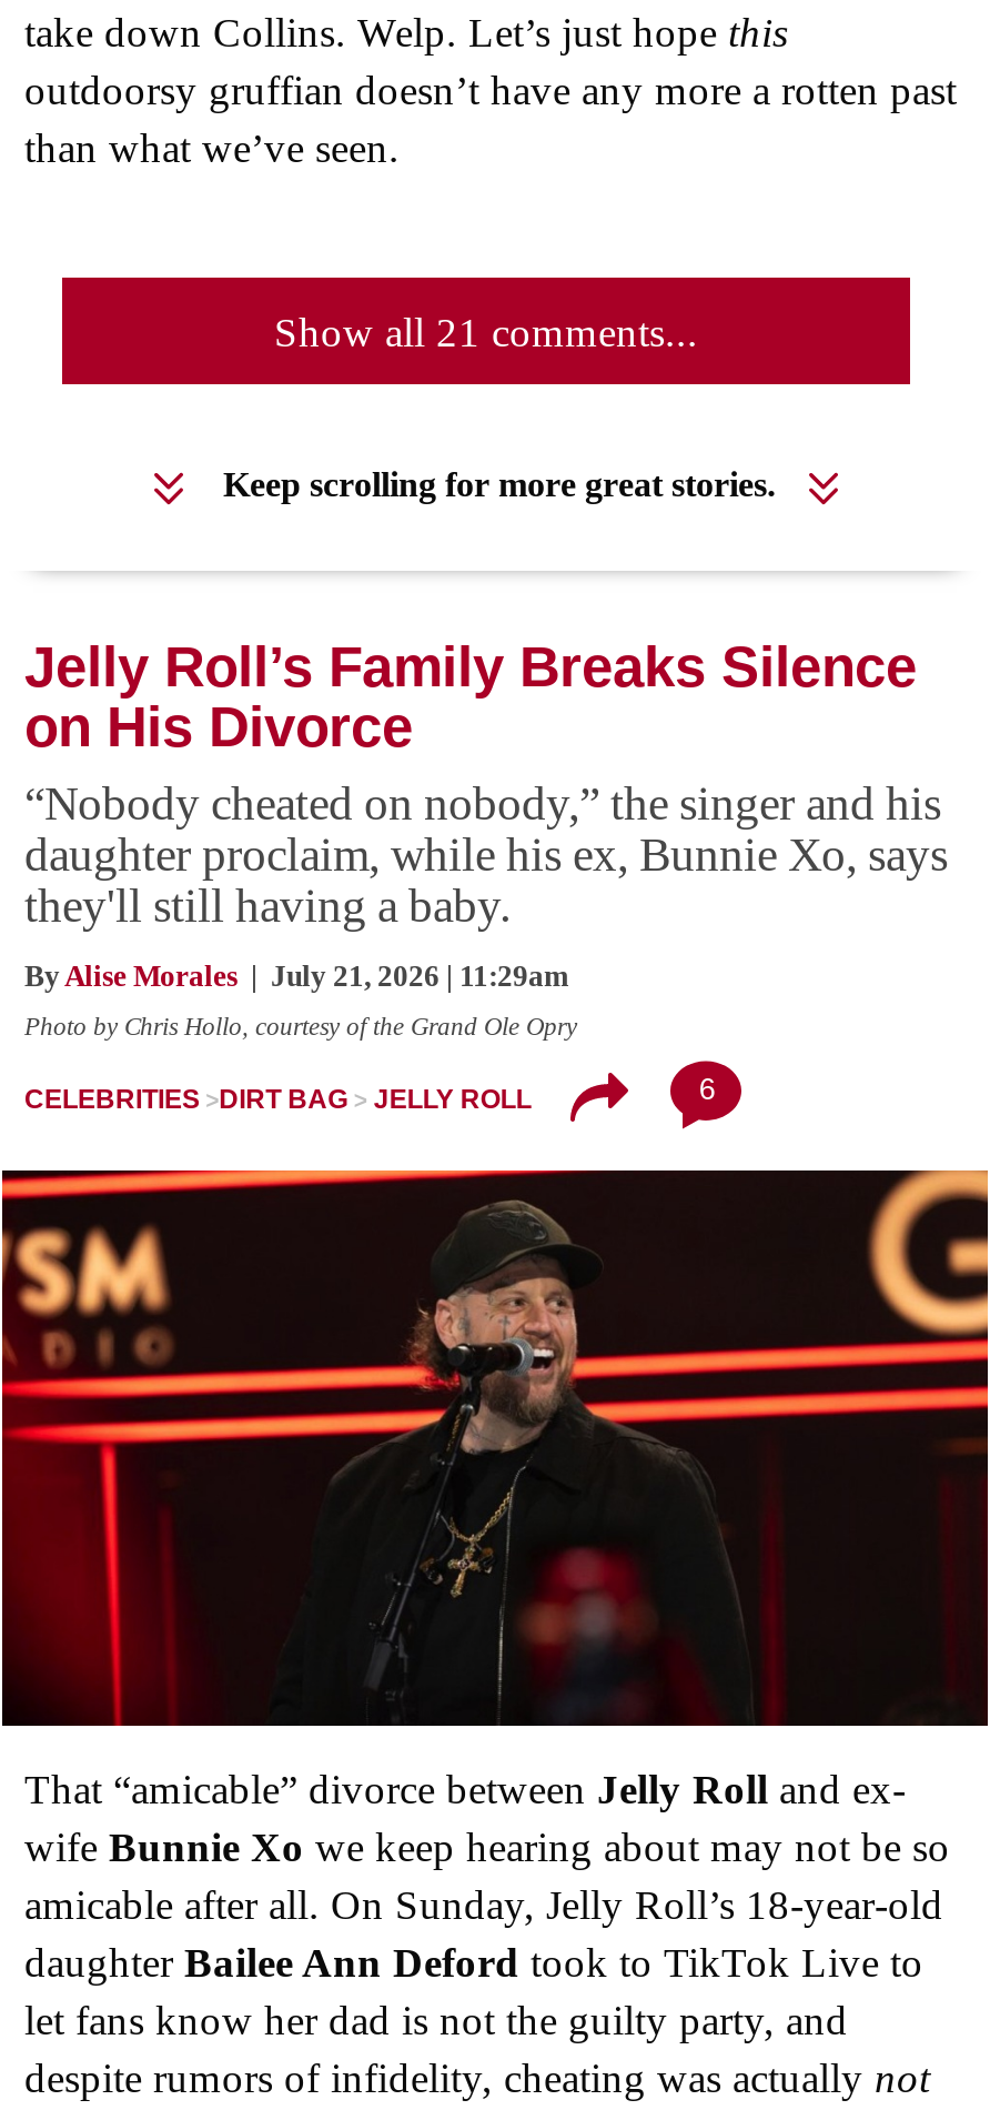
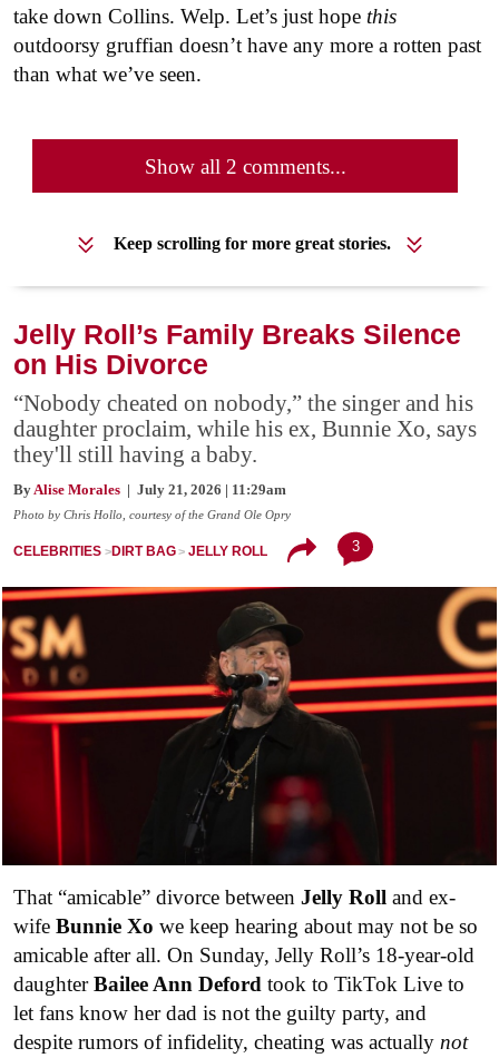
- Show all 21 comments...
+ Show all 2 comments...

- 6
+ 3
